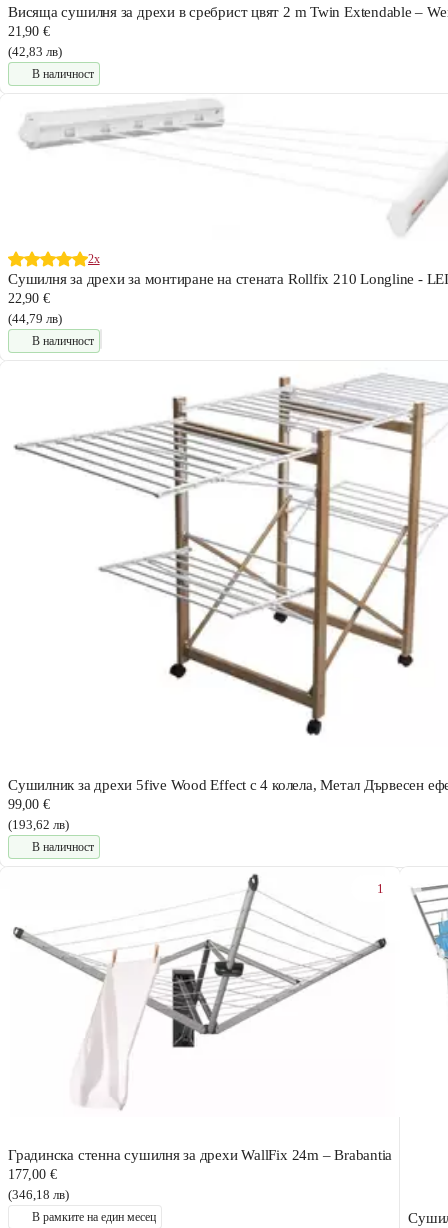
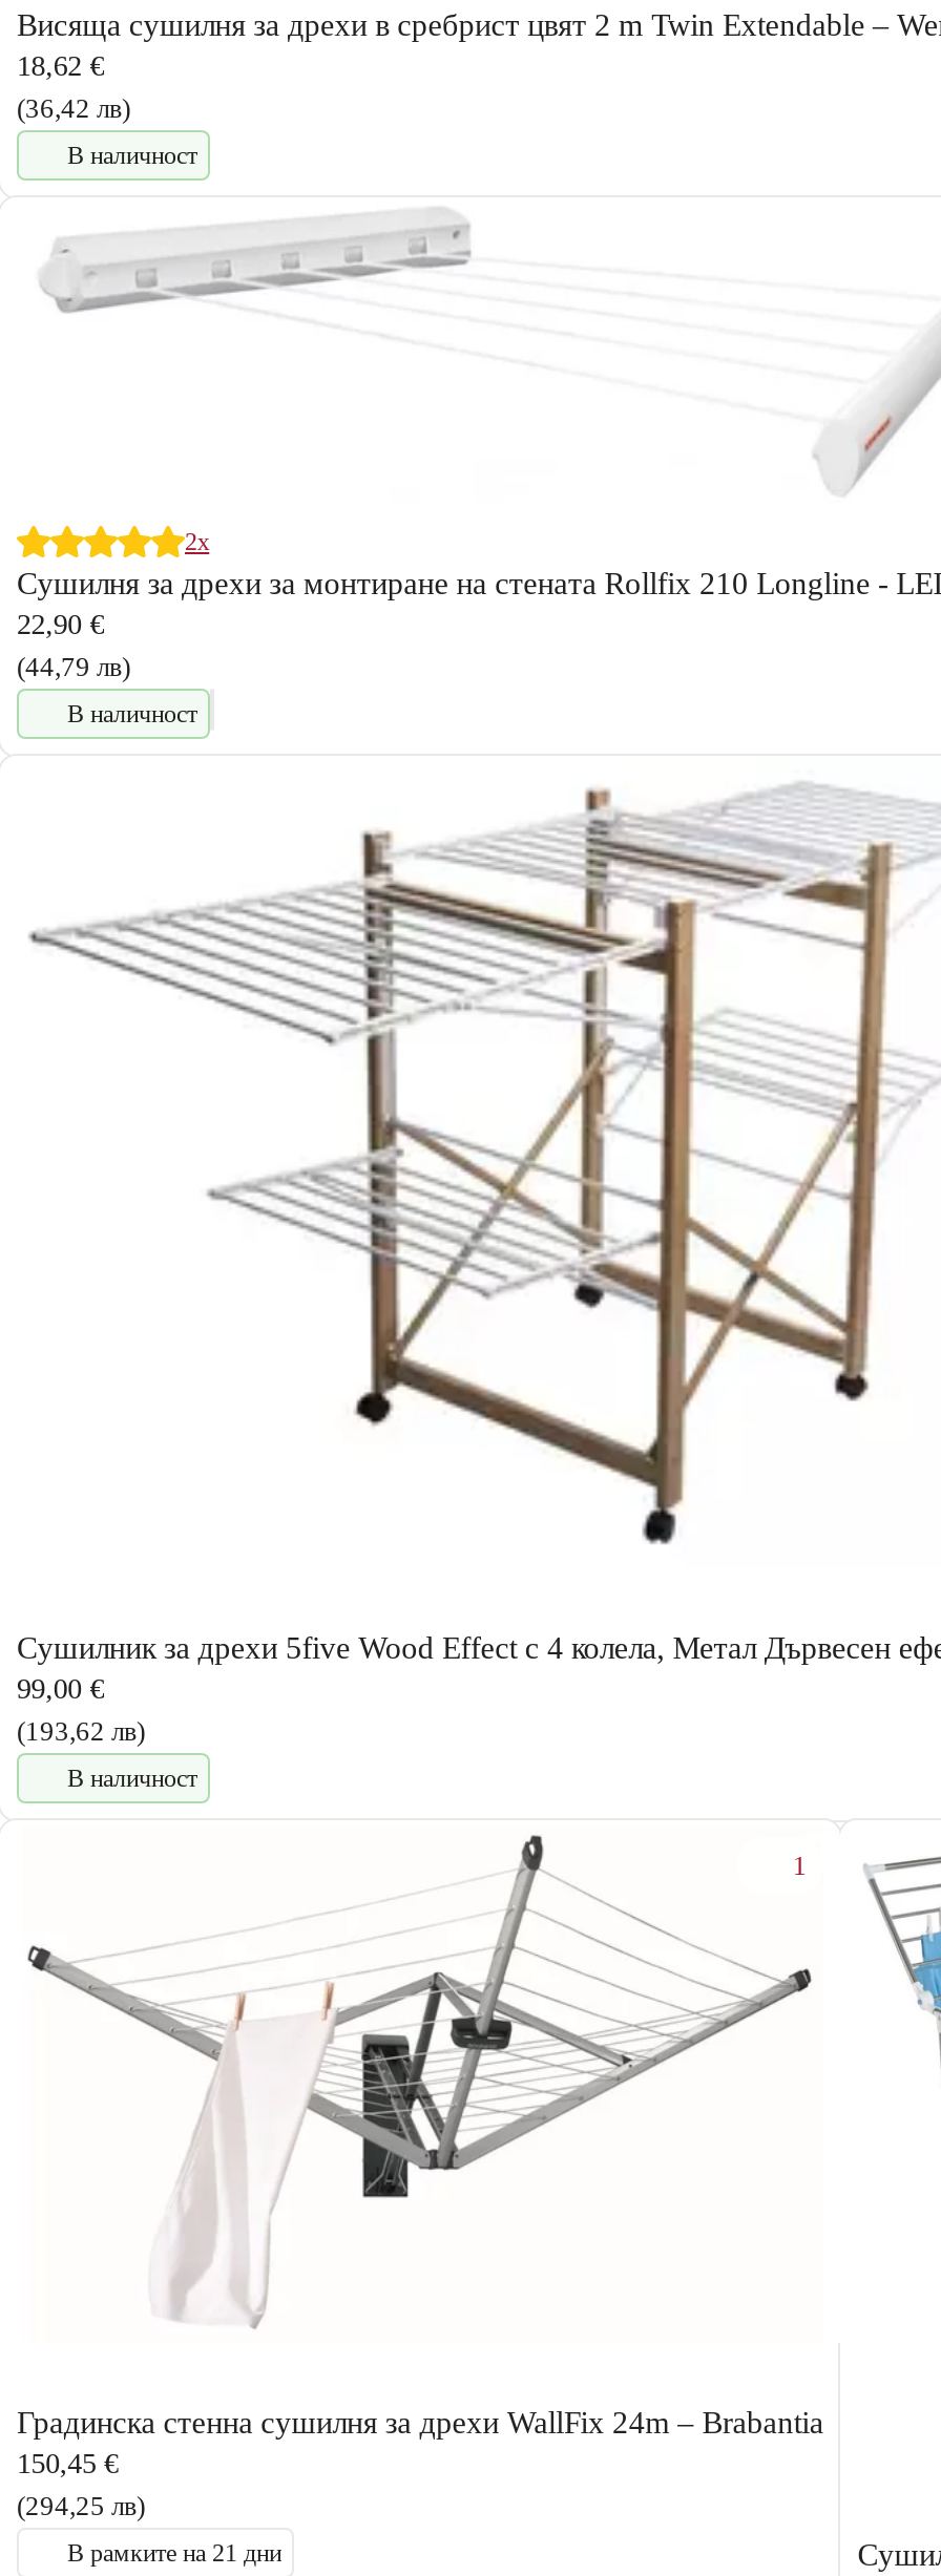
- 21,90 €
+ 18,62 €

- (42,83 лв)
+ (36,42 лв)

- 177,00 €
+ 150,45 €

- (346,18 лв)
+ (294,25 лв)

- В рамките на един месец
+ В рамките на 21 дни
